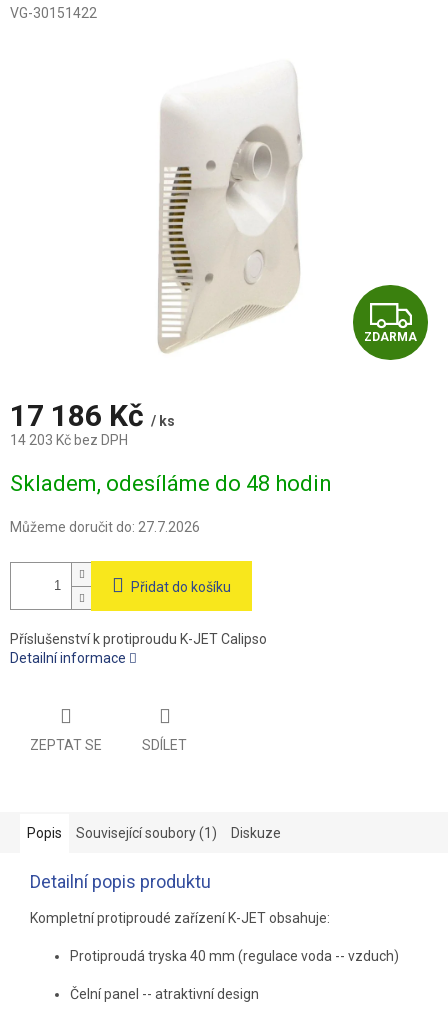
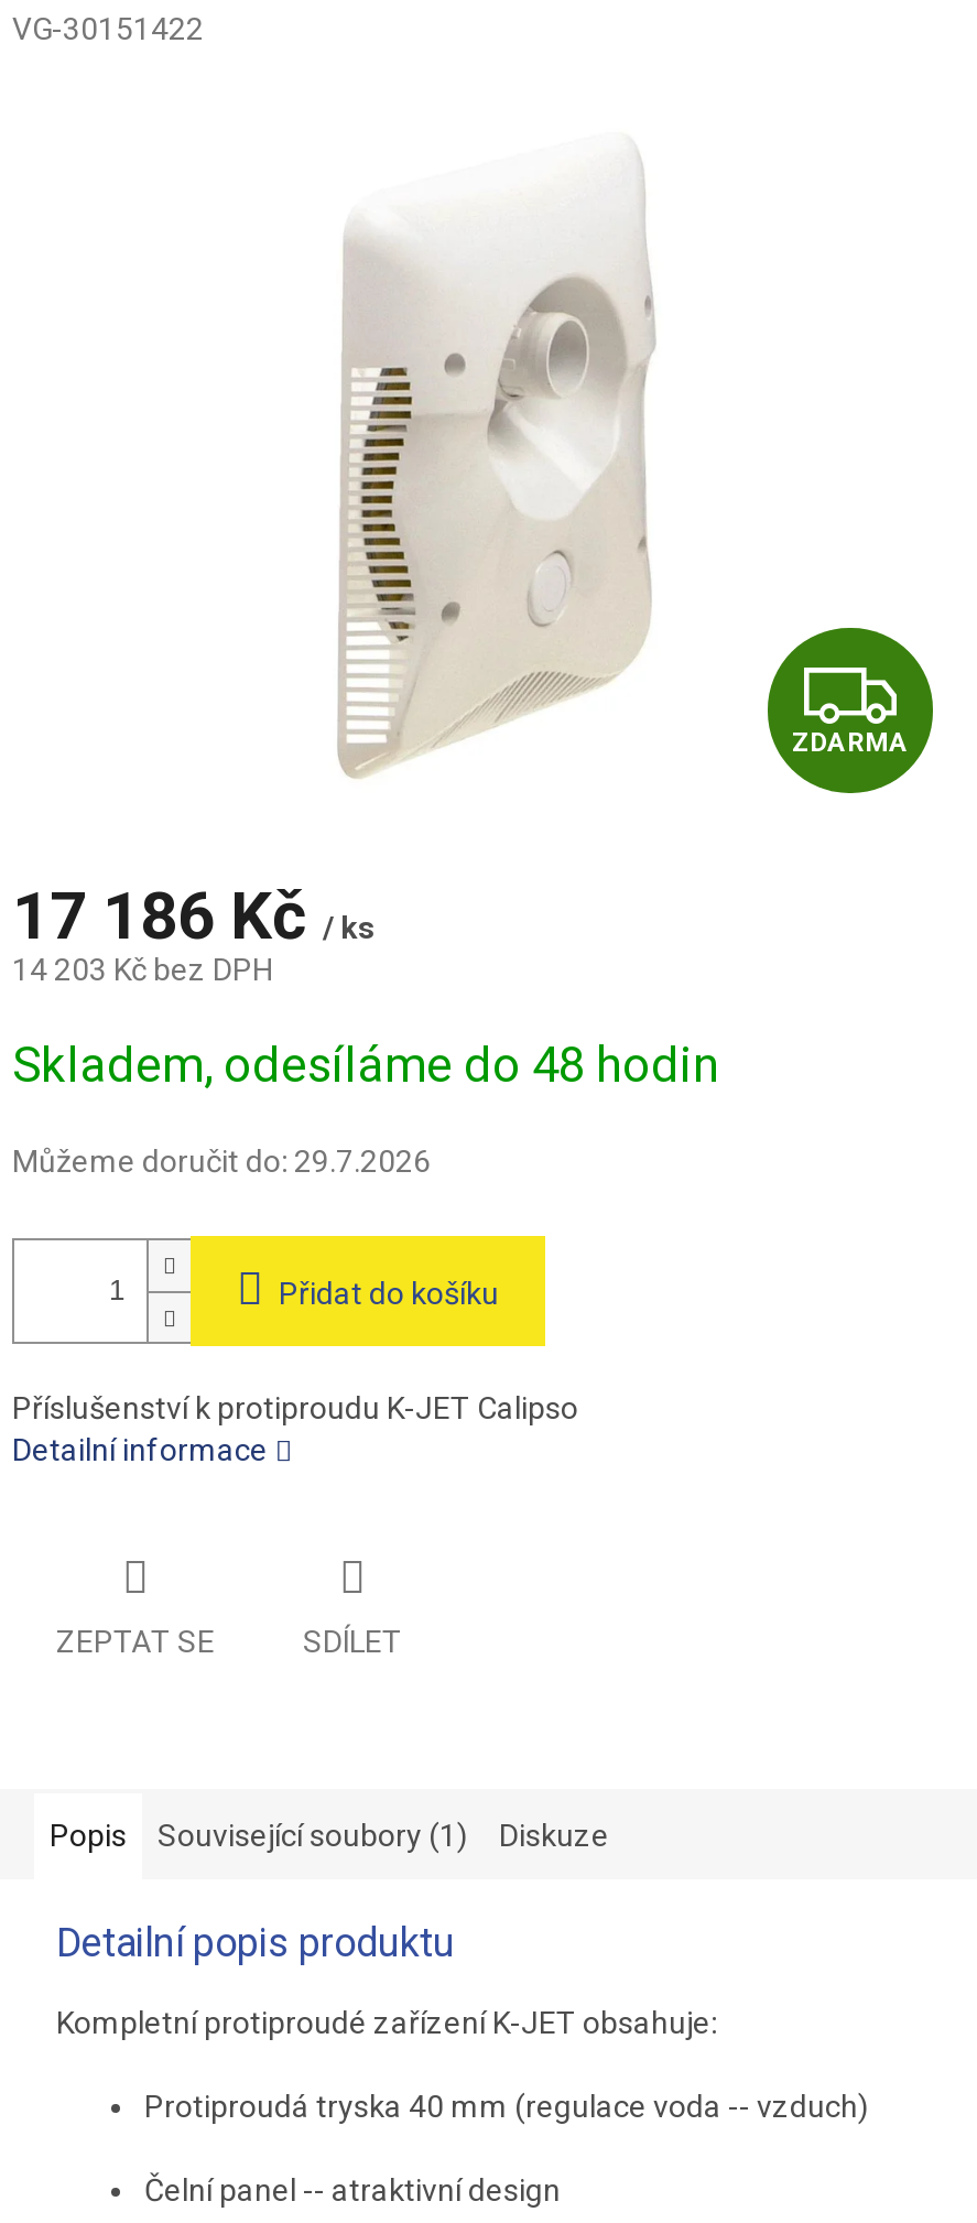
- Můžeme doručit do: 27.7.2026
+ Můžeme doručit do: 29.7.2026
